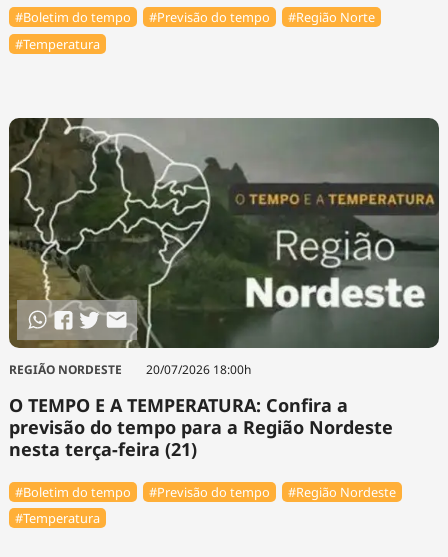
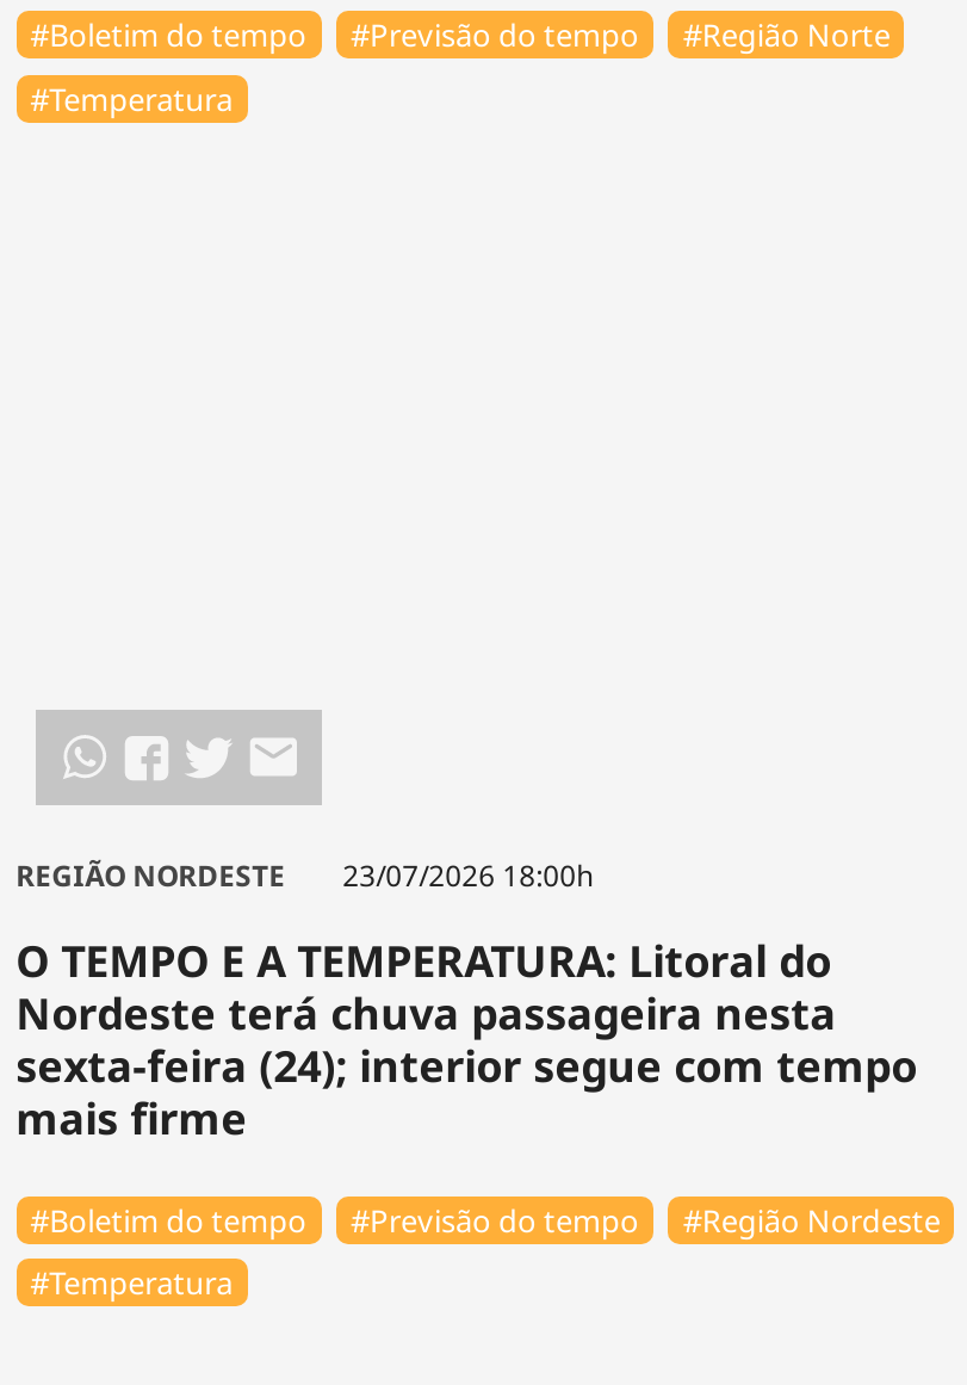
- [image]

- REGIÃO NORDESTE 20/07/2026 18:00h
+ REGIÃO NORDESTE 23/07/2026 18:00h

- O TEMPO E A TEMPERATURA: Confira a
- previsão do tempo para a Região Nordeste
- nesta terça-feira (21)
+ O TEMPO E A TEMPERATURA: Litoral do
+ Nordeste terá chuva passageira nesta
+ sexta-feira (24); interior segue com tempo
+ mais firme
